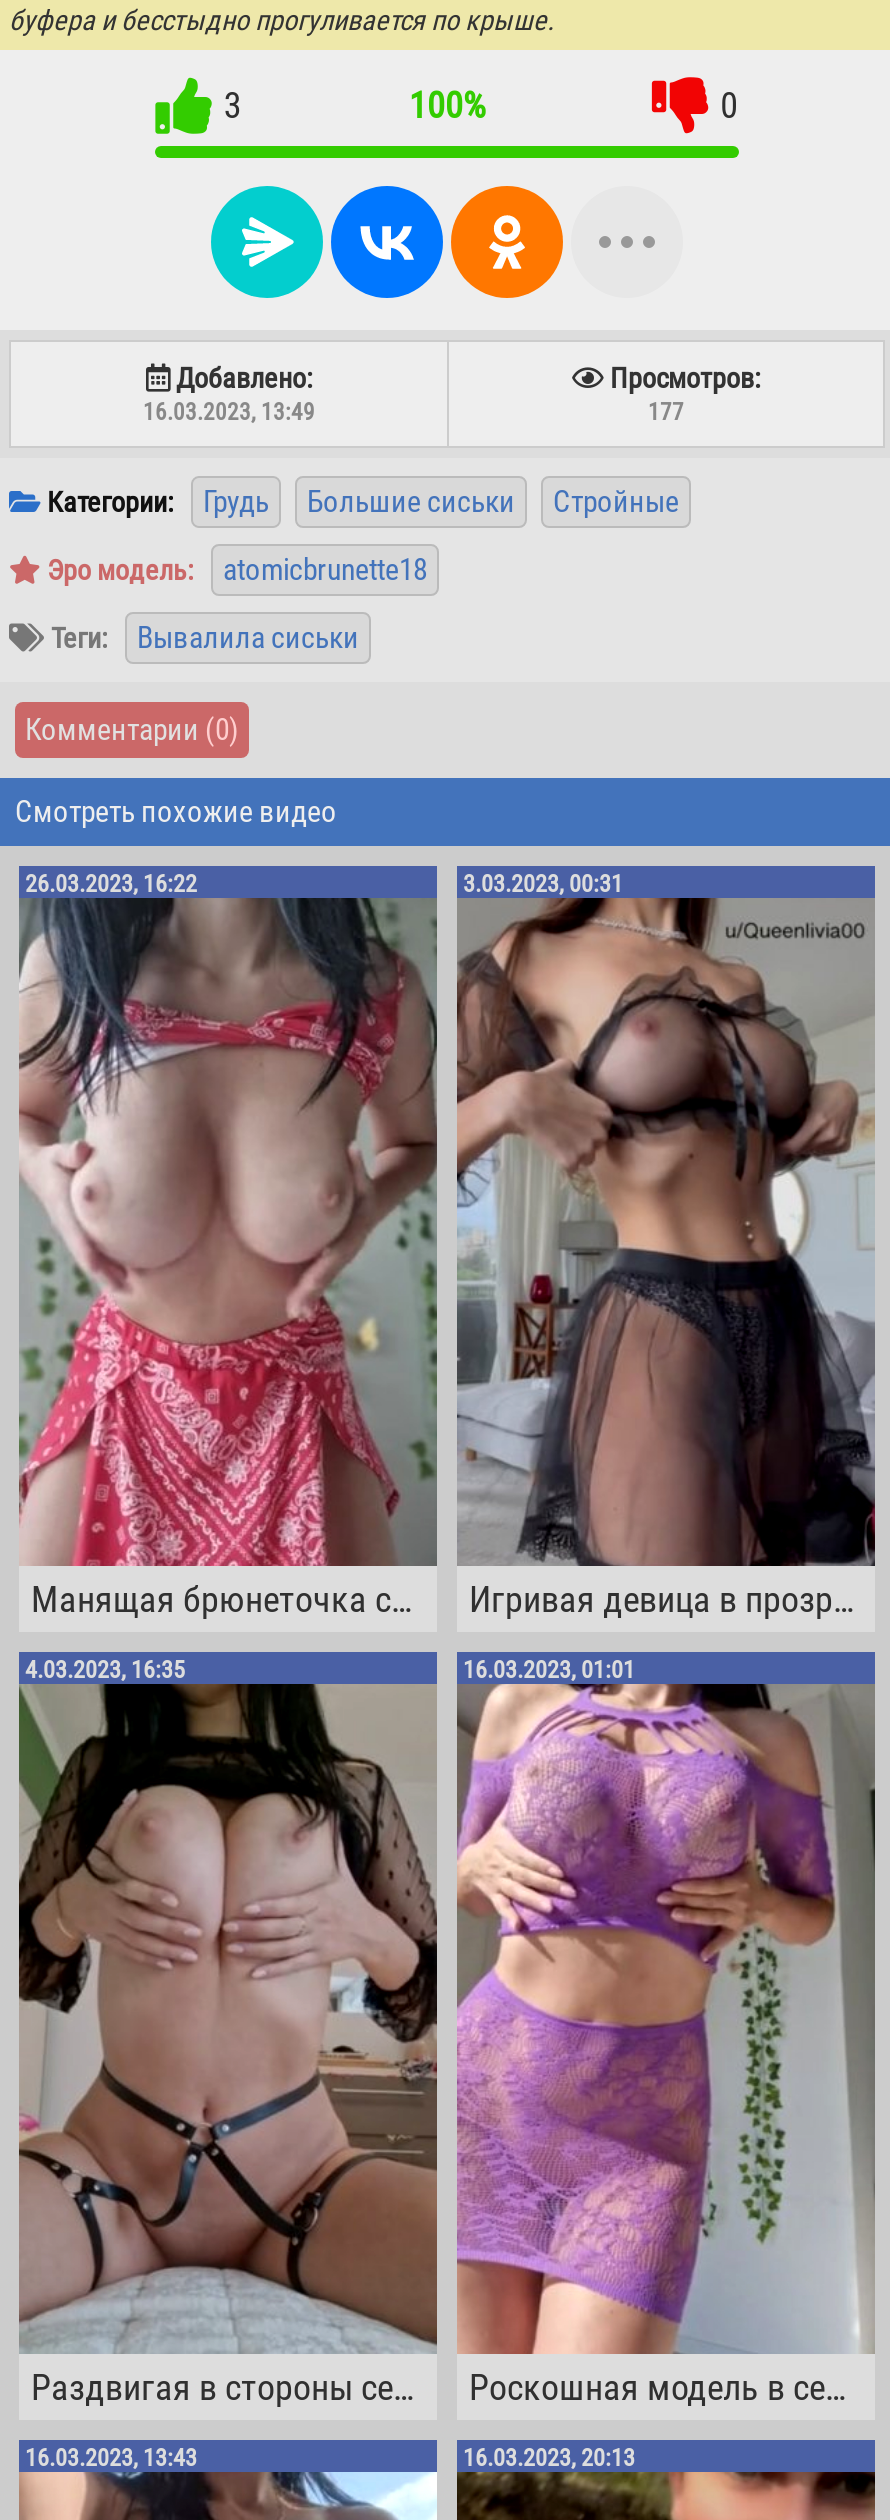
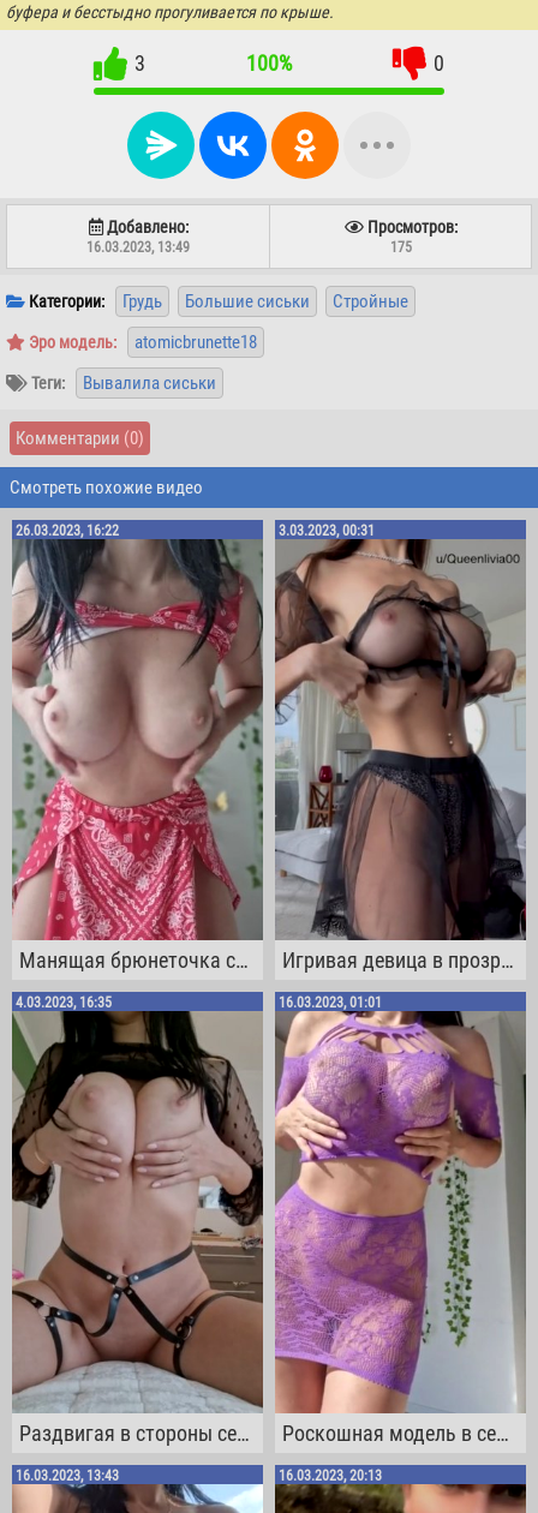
- 177
+ 175
